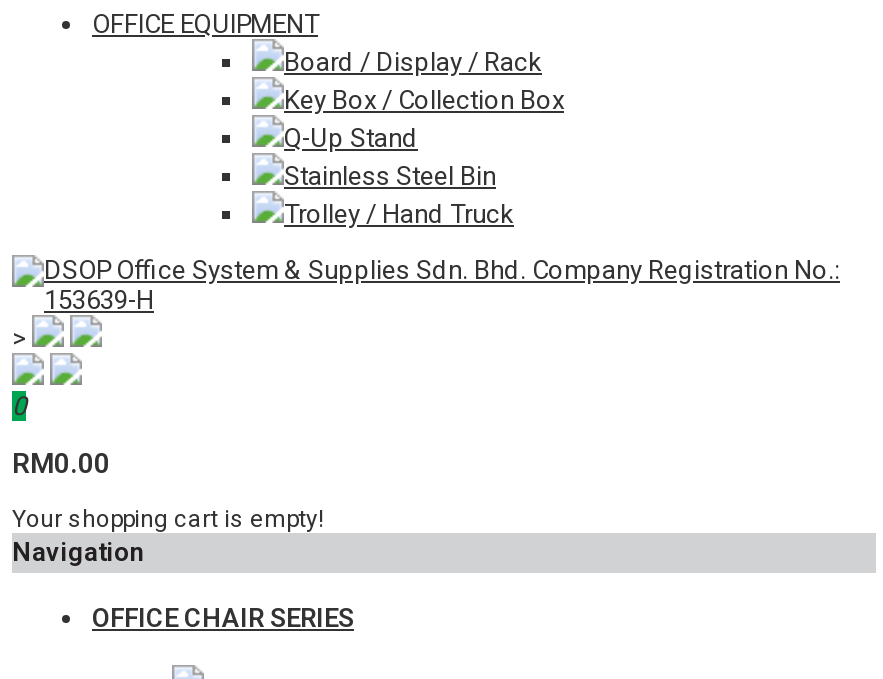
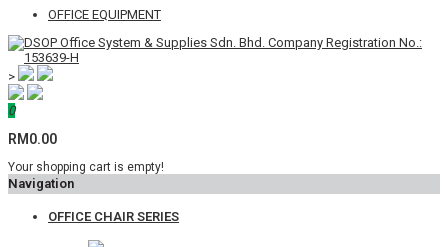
- Board / Display / Rack
- Key Box / Collection Box
- Q-Up Stand
- Stainless Steel Bin
- Trolley / Hand Truck
